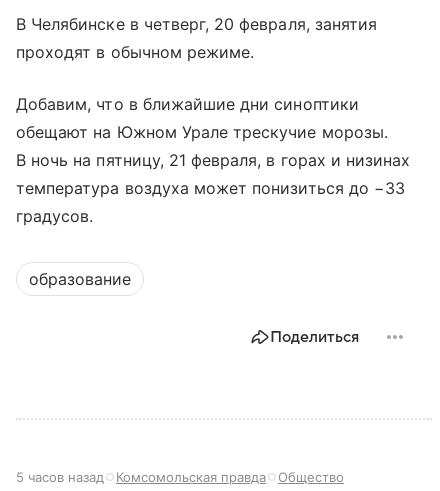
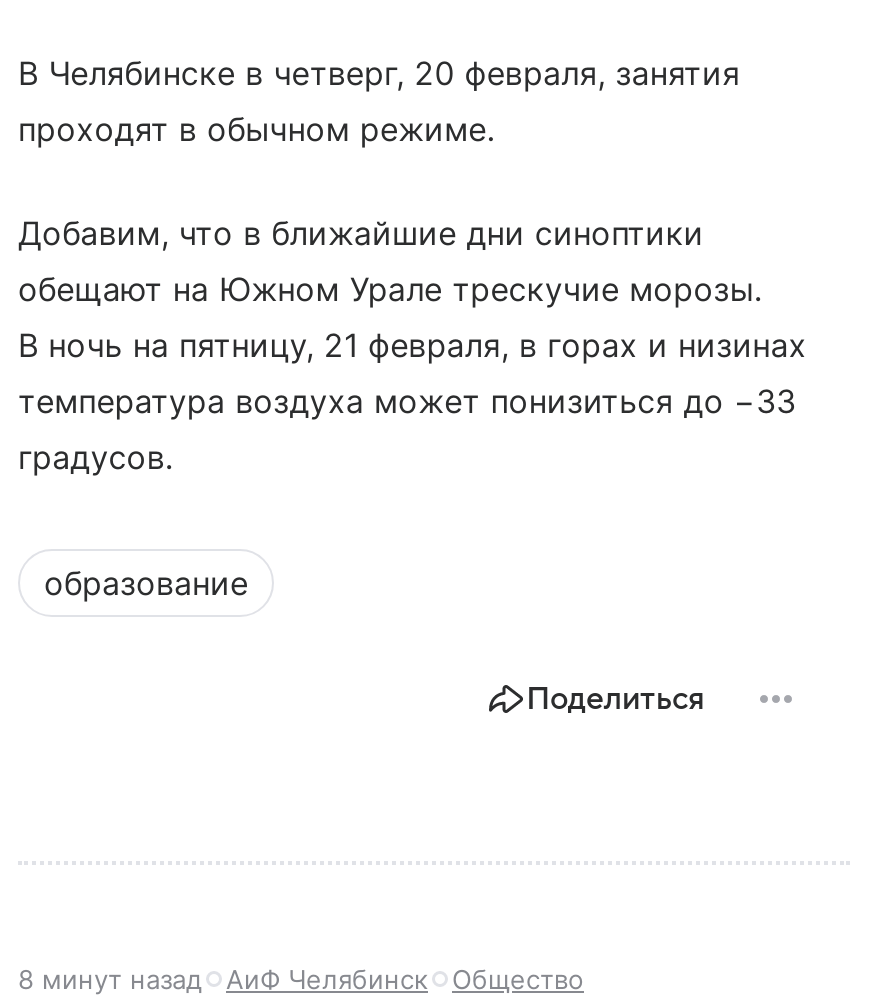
- 5 часов назад
- Комсомольская правда
+ 8 минут назад
+ АиФ Челябинск
